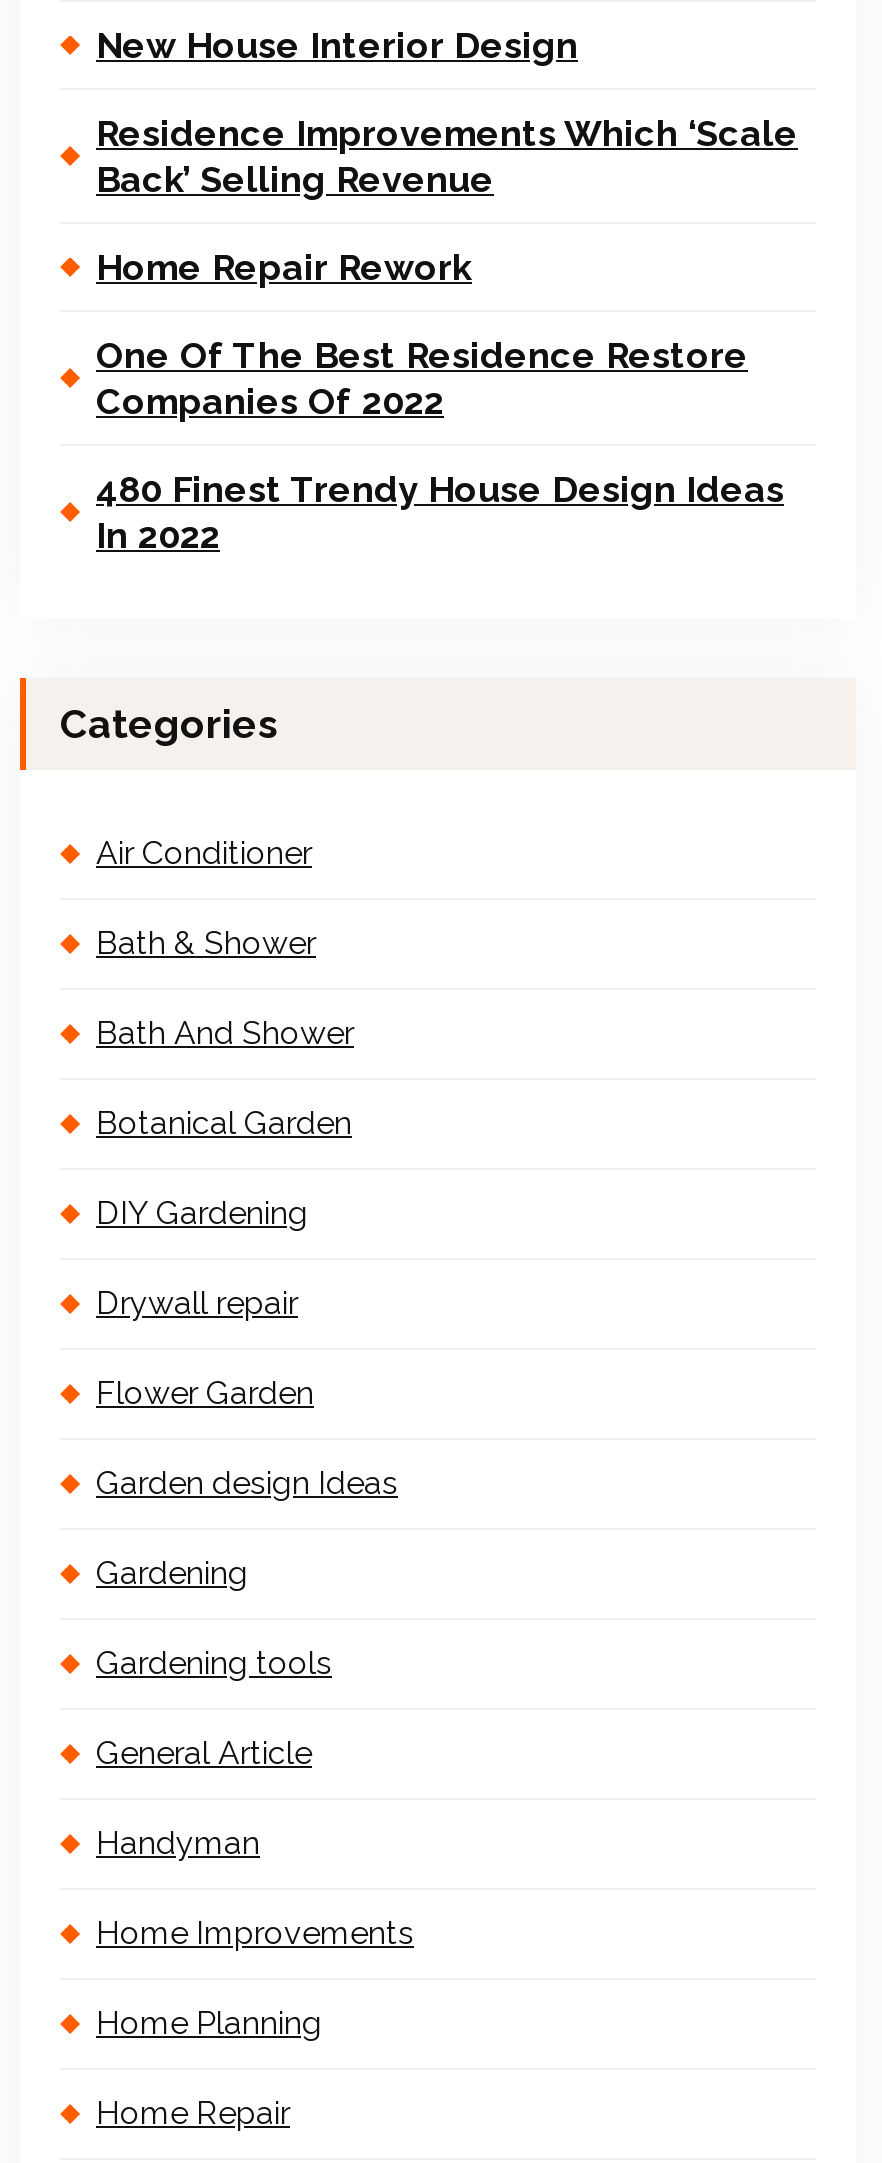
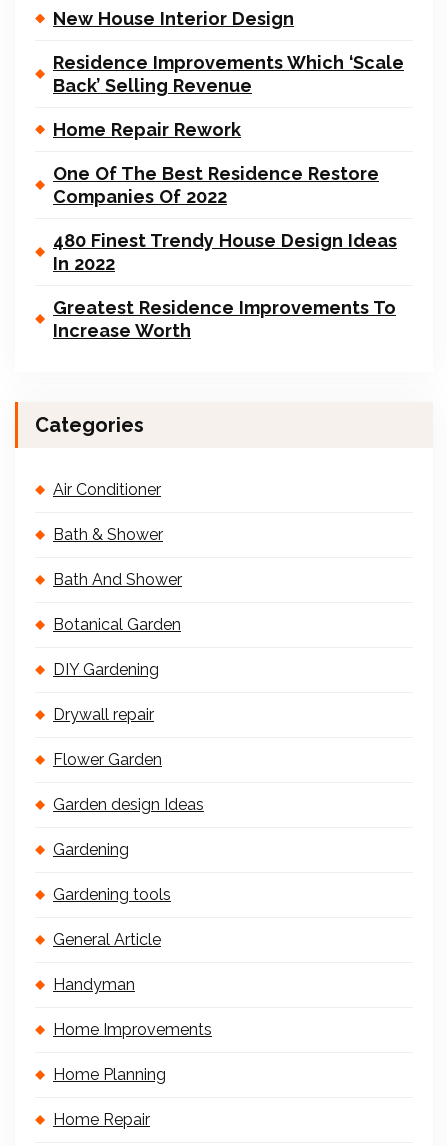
+ Greatest Residence Improvements To
+ Increase Worth
